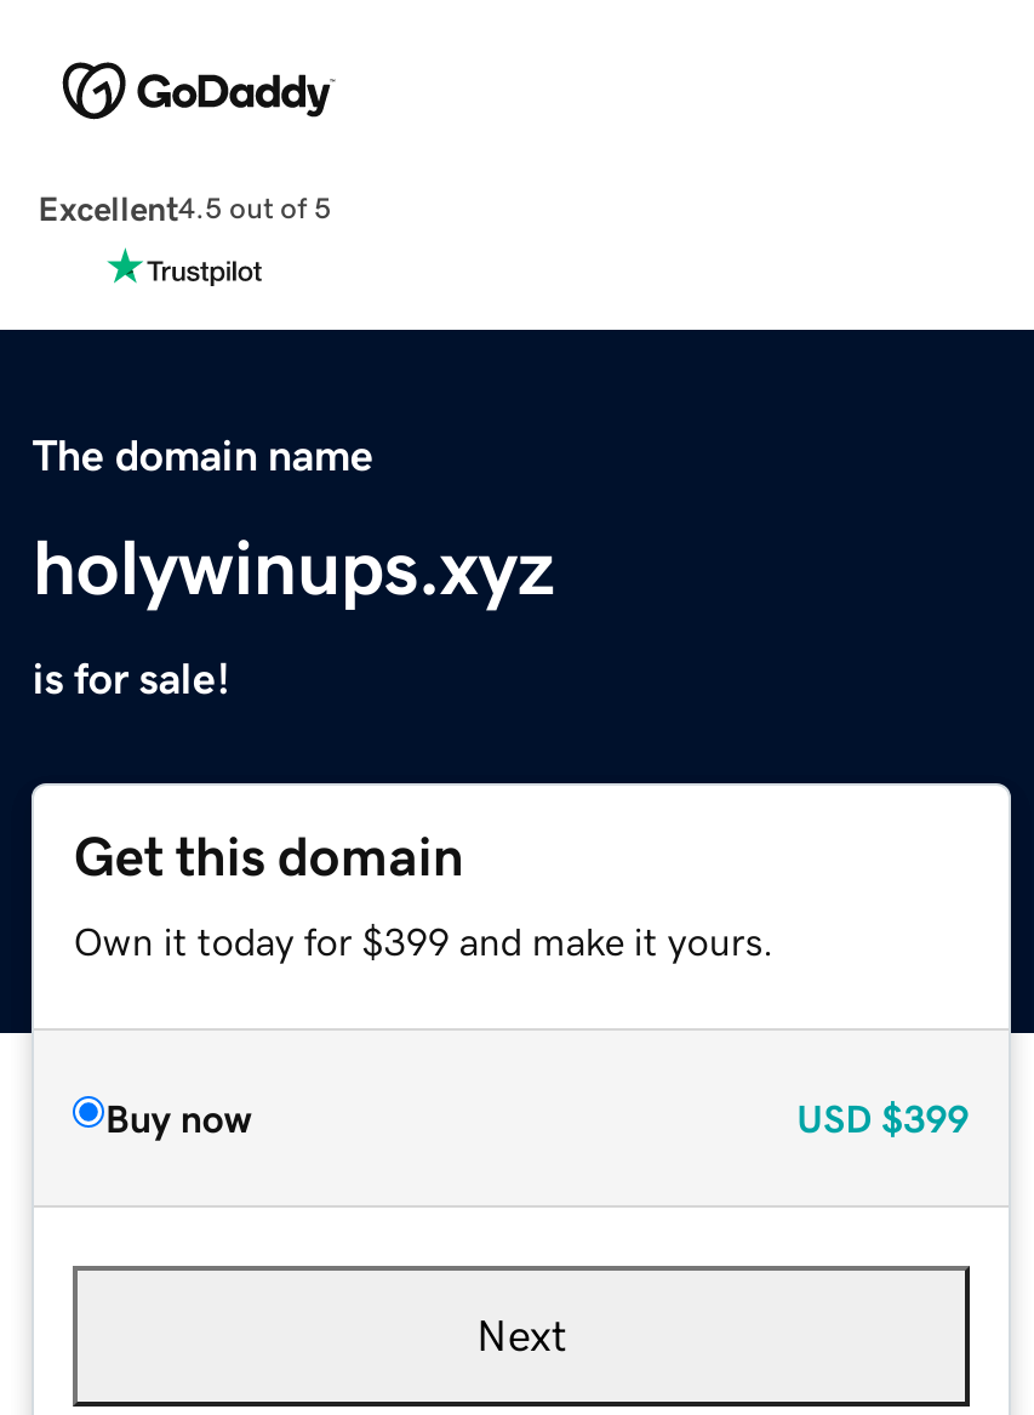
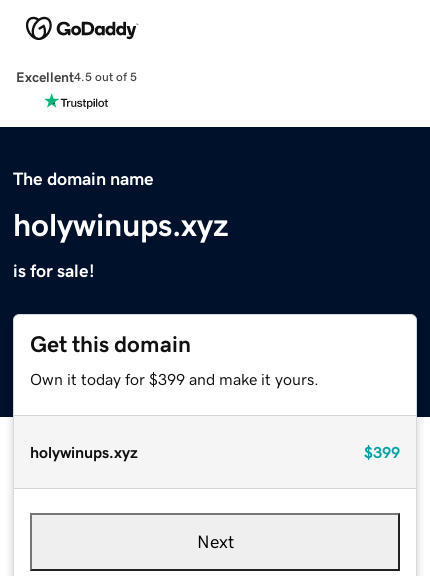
- Buy now
- USD $399
+ holywinups.xyz
+ $399
